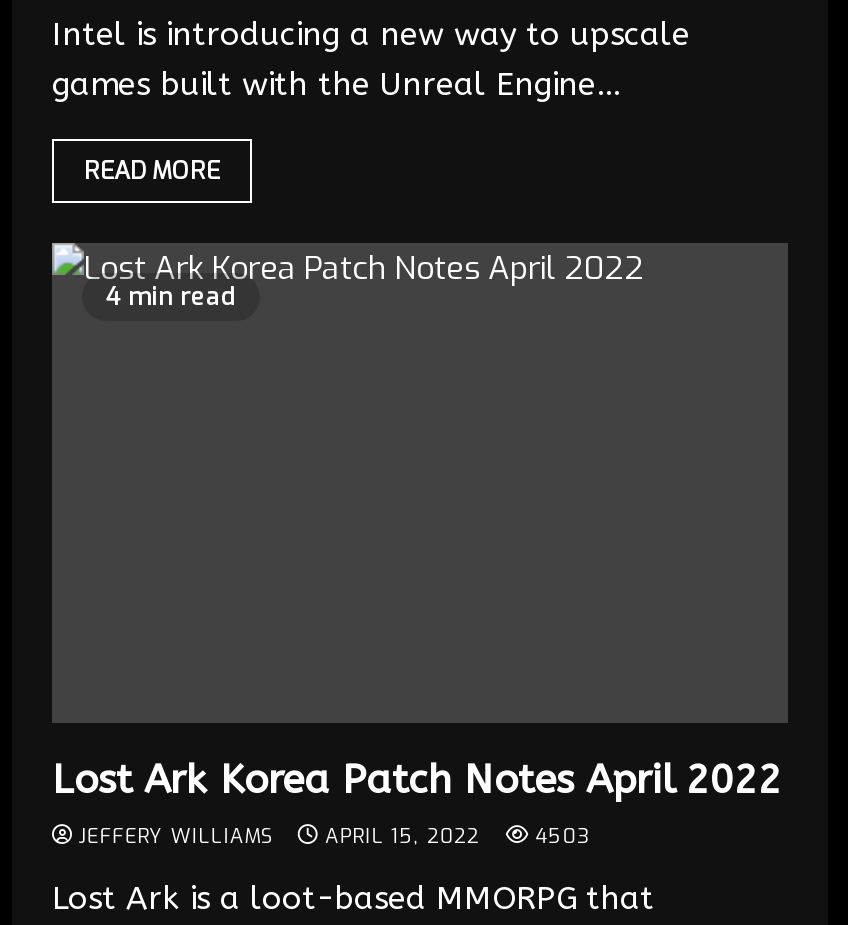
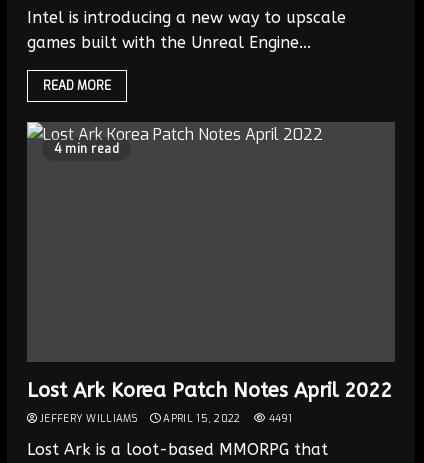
- 4503
+ 4491
